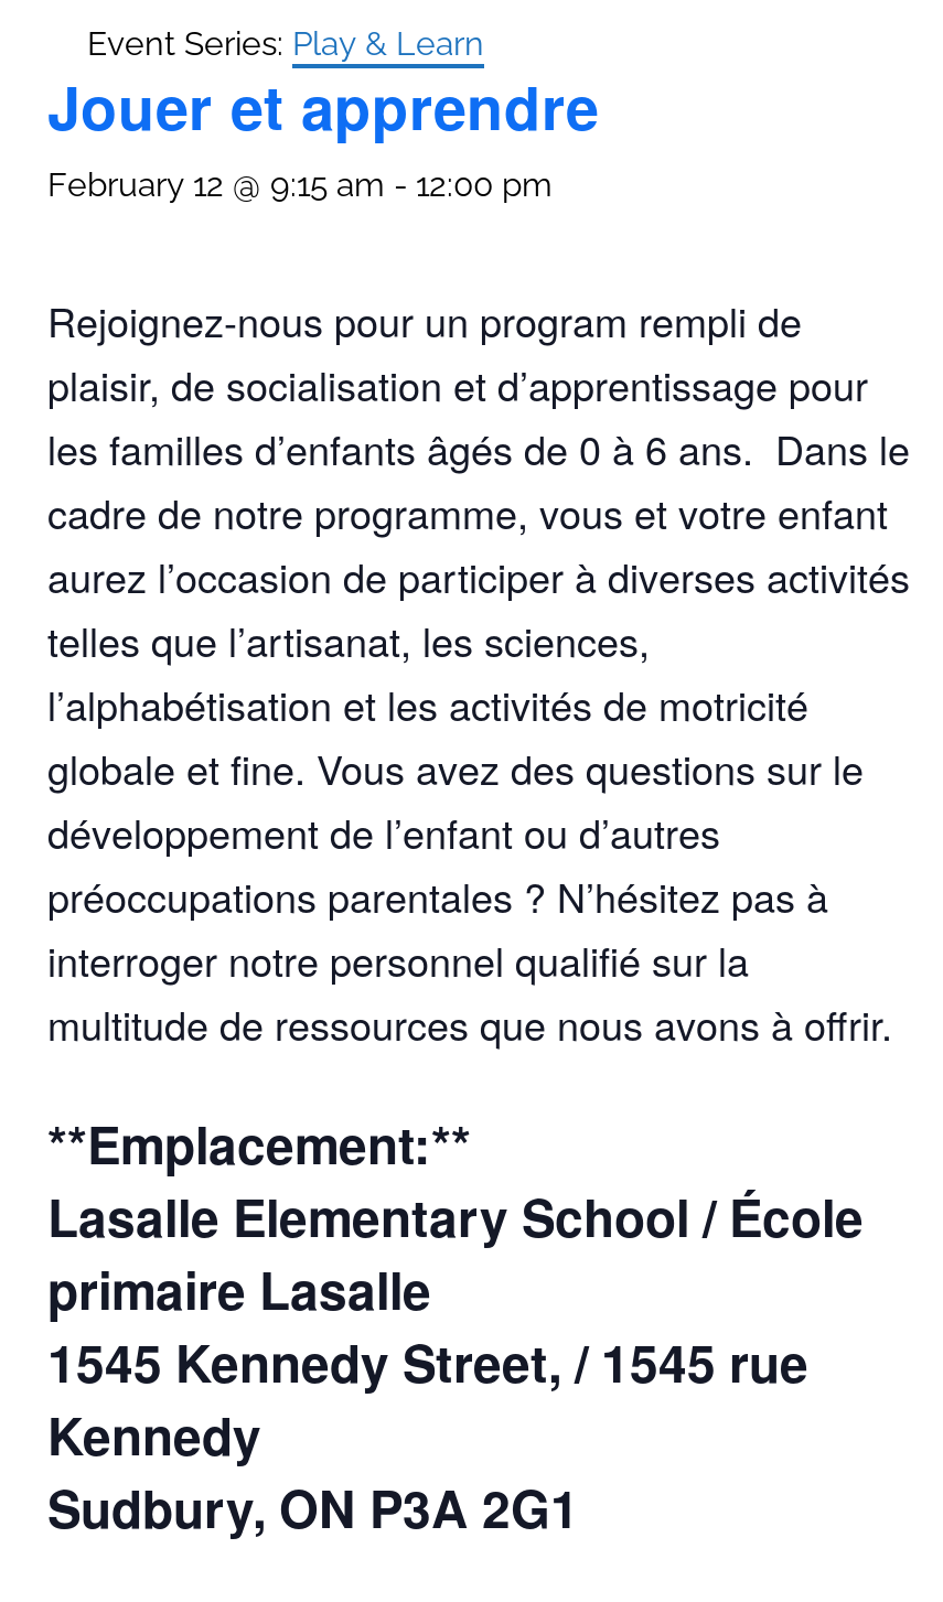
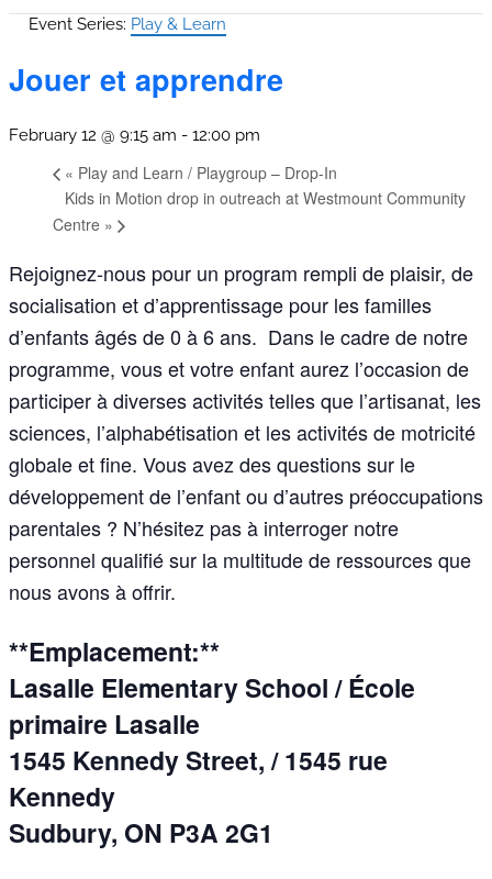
- Rejoignez-nous pour un program rempli de
- plaisir, de socialisation et d’apprentissage pour
- les familles d’enfants âgés de 0 à 6 ans. Dans le
- cadre de notre programme, vous et votre enfant
- aurez l’occasion de participer à diverses activités
- telles que l’artisanat, les sciences,
- l’alphabétisation et les activités de motricité
+ «Play and Learn / Playgroup – Drop-In
+ Kids in Motion drop in outreach at Westmount Community
+ Centre»
+ Rejoignez-nous pour un program rempli de plaisir, de
+ socialisation et d’apprentissage pour les familles
+ d’enfants âgés de 0 à 6 ans. Dans le cadre de notre
+ programme, vous et votre enfant aurez l’occasion de
+ participer à diverses activités telles que l’artisanat, les
+ sciences, l’alphabétisation et les activités de motricité
